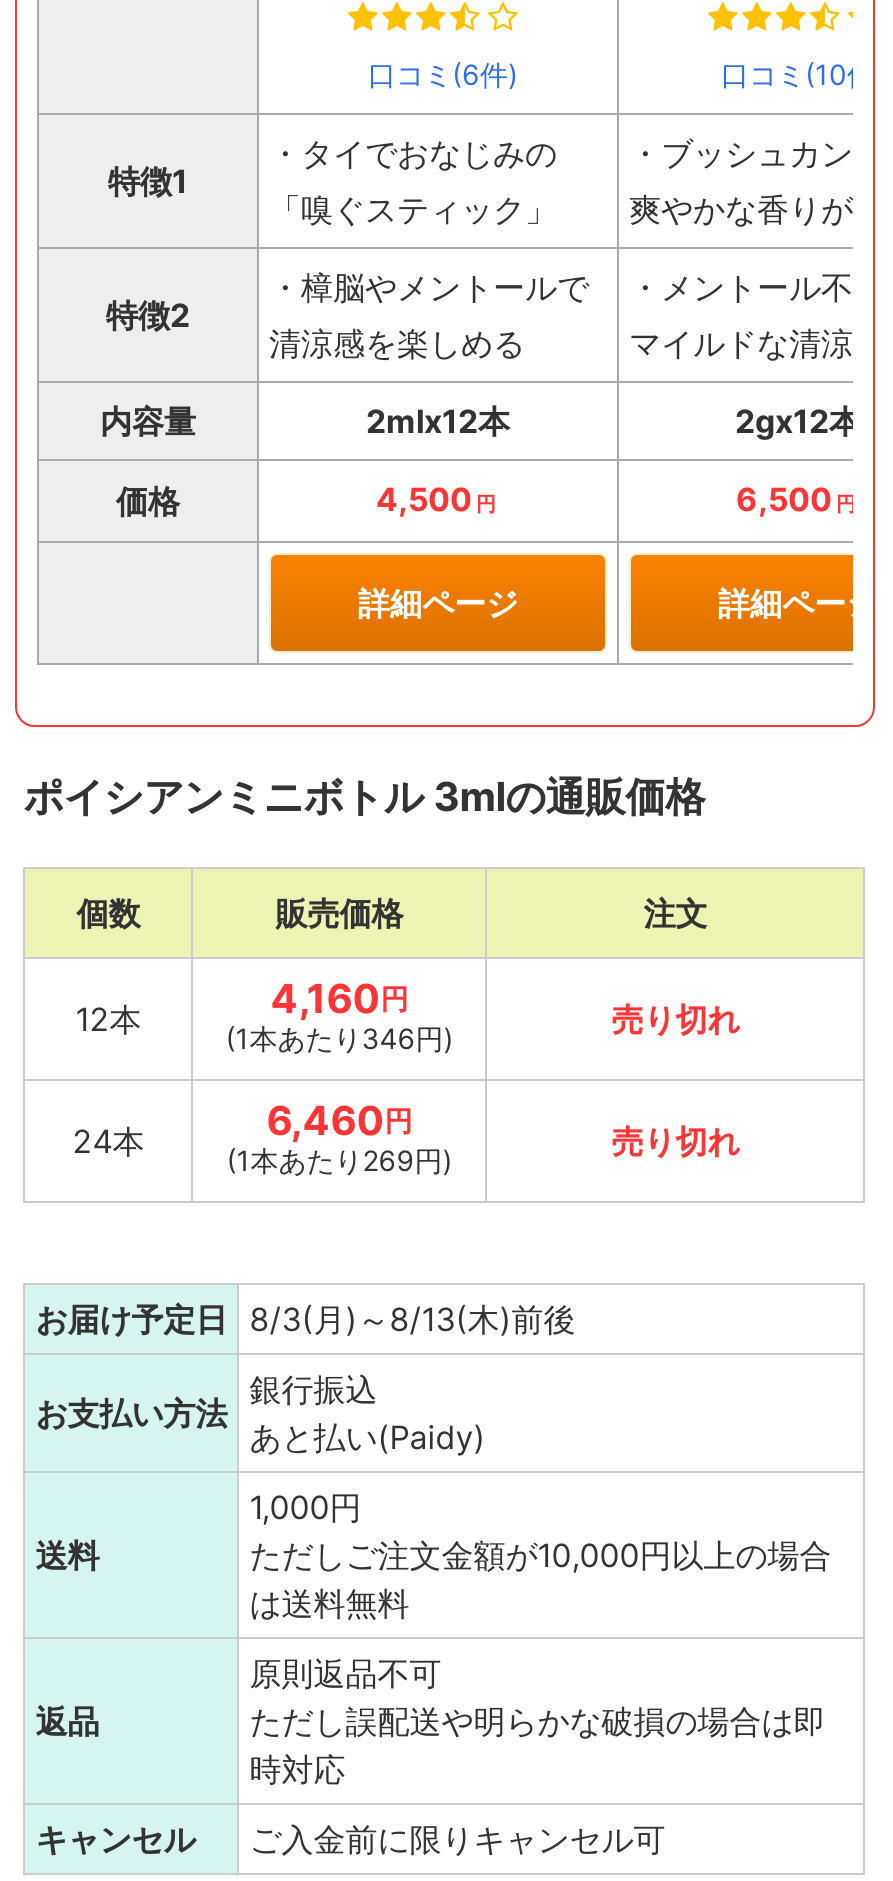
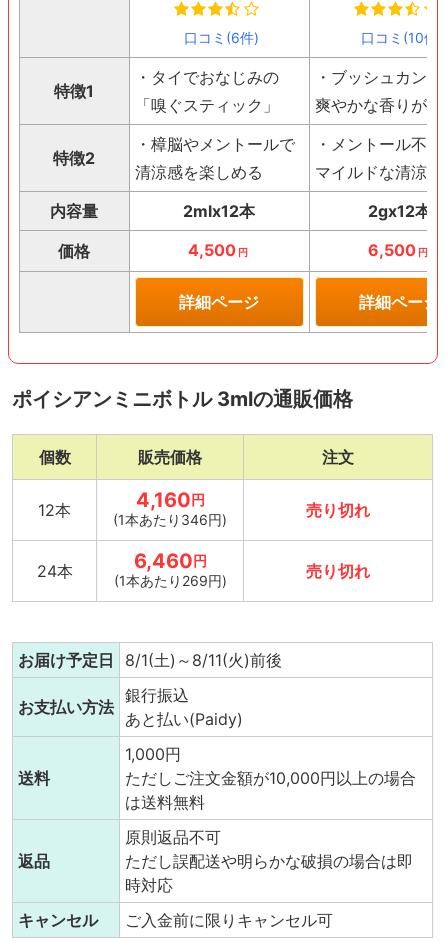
- お届け予定日 8/3(月)～8/13(木)前後
+ お届け予定日 8/1(土)～8/11(火)前後
